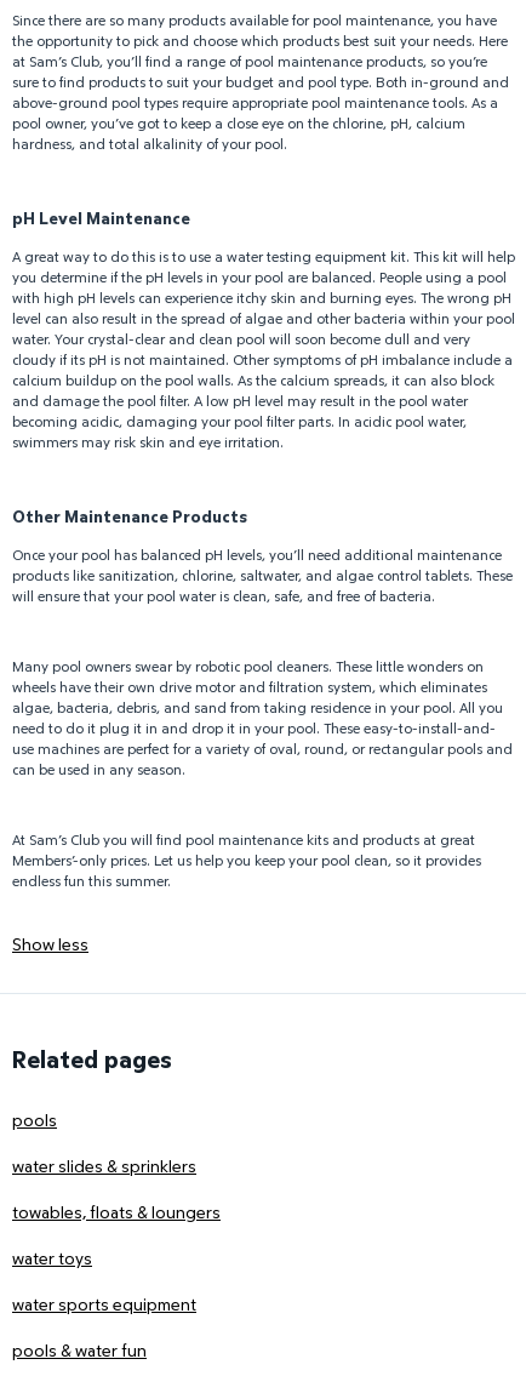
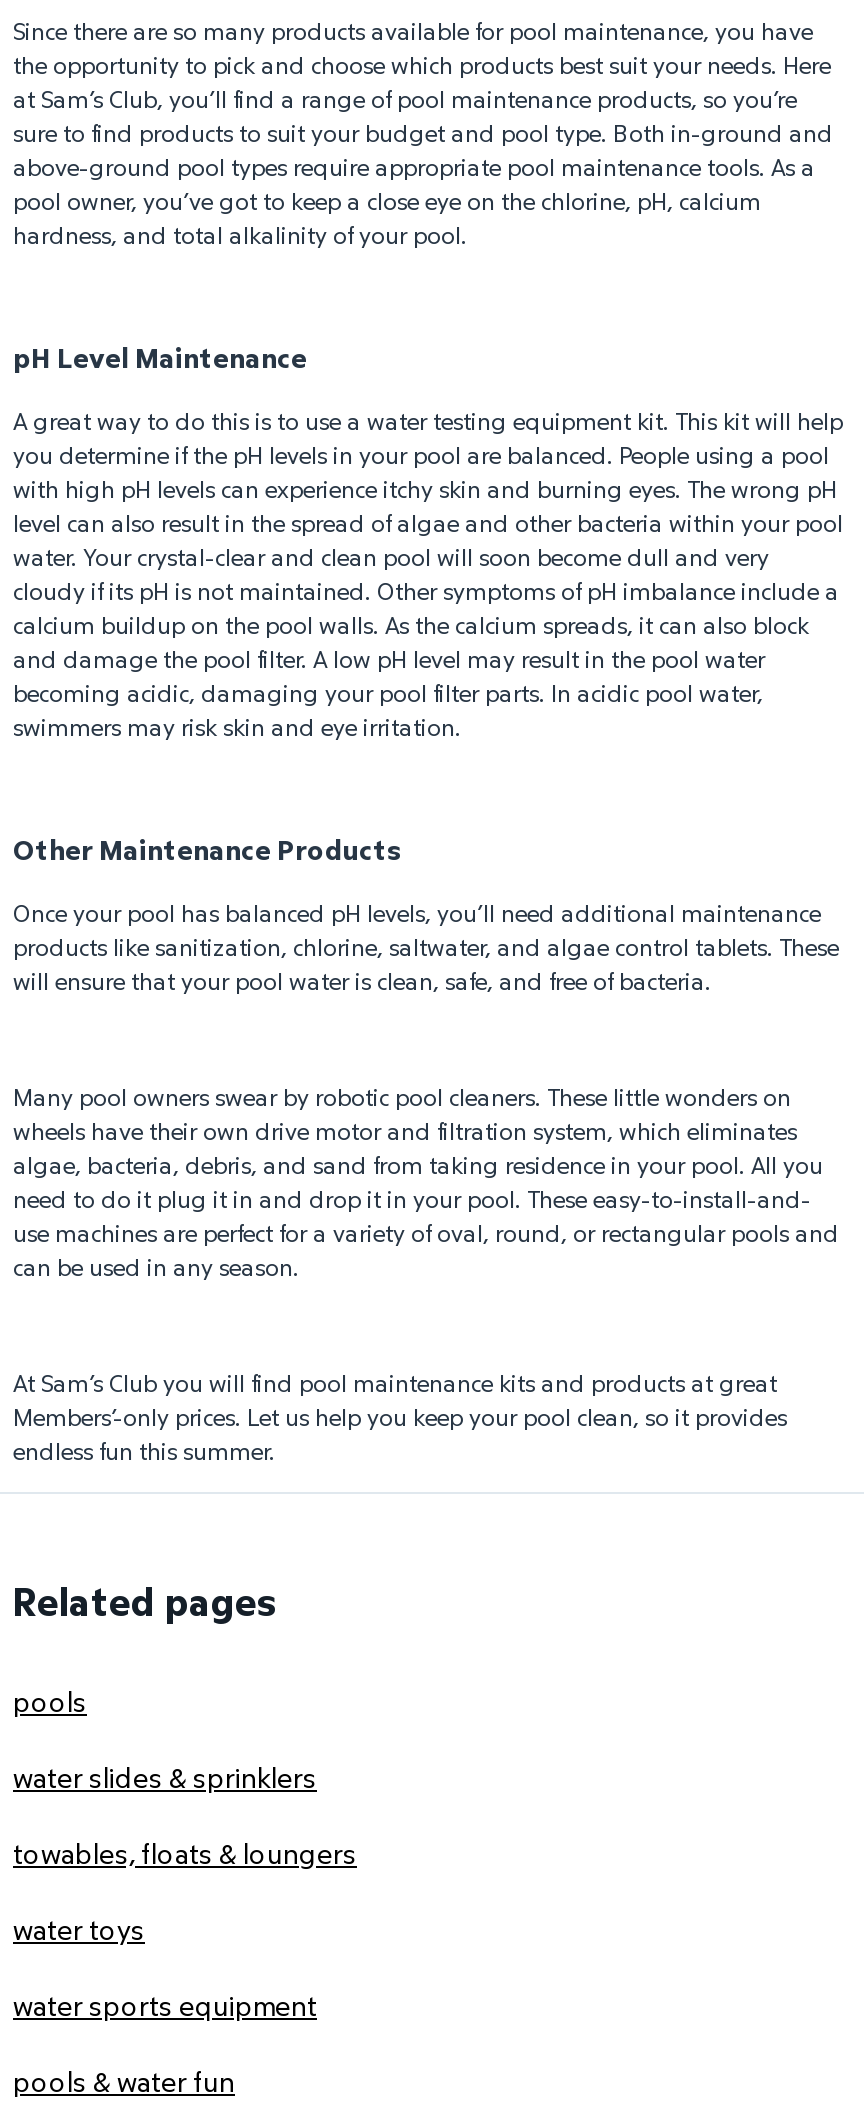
- Show less
